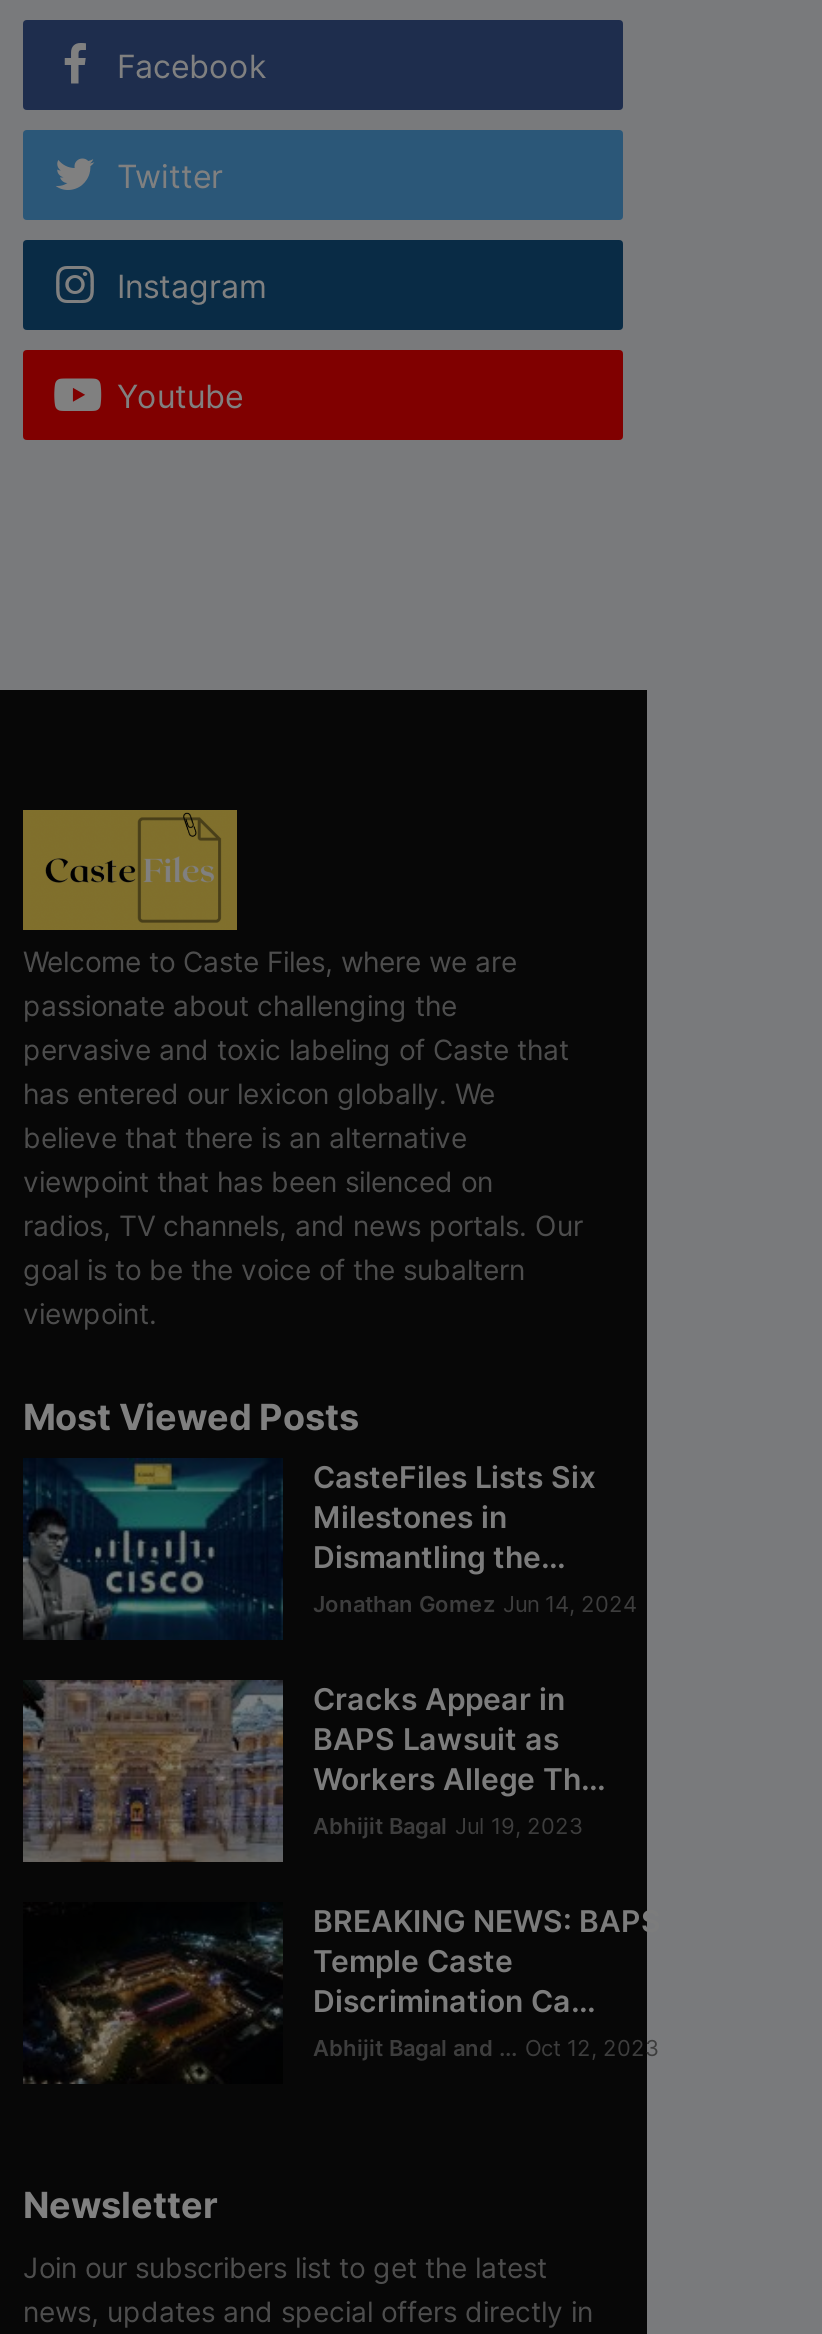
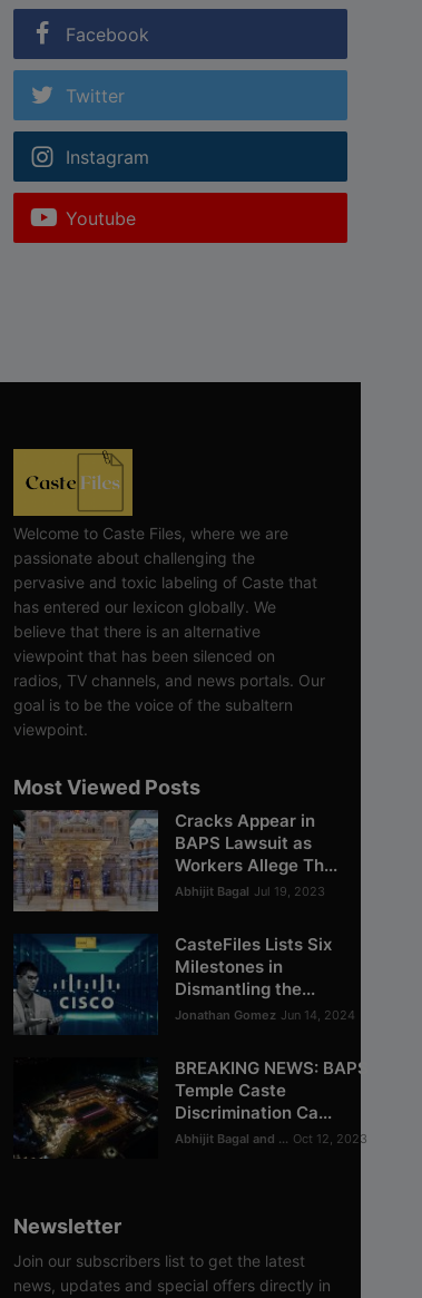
moved down: [image] | CasteFiles Lists Six | Milestones in | Dismantling the... | Jonathan Gomez Jun 14, 2024

moved up: [image] | Cracks Appear in | BAPS Lawsuit as | Workers Allege Th... | Abhijit Bagal Jul 19, 2023
